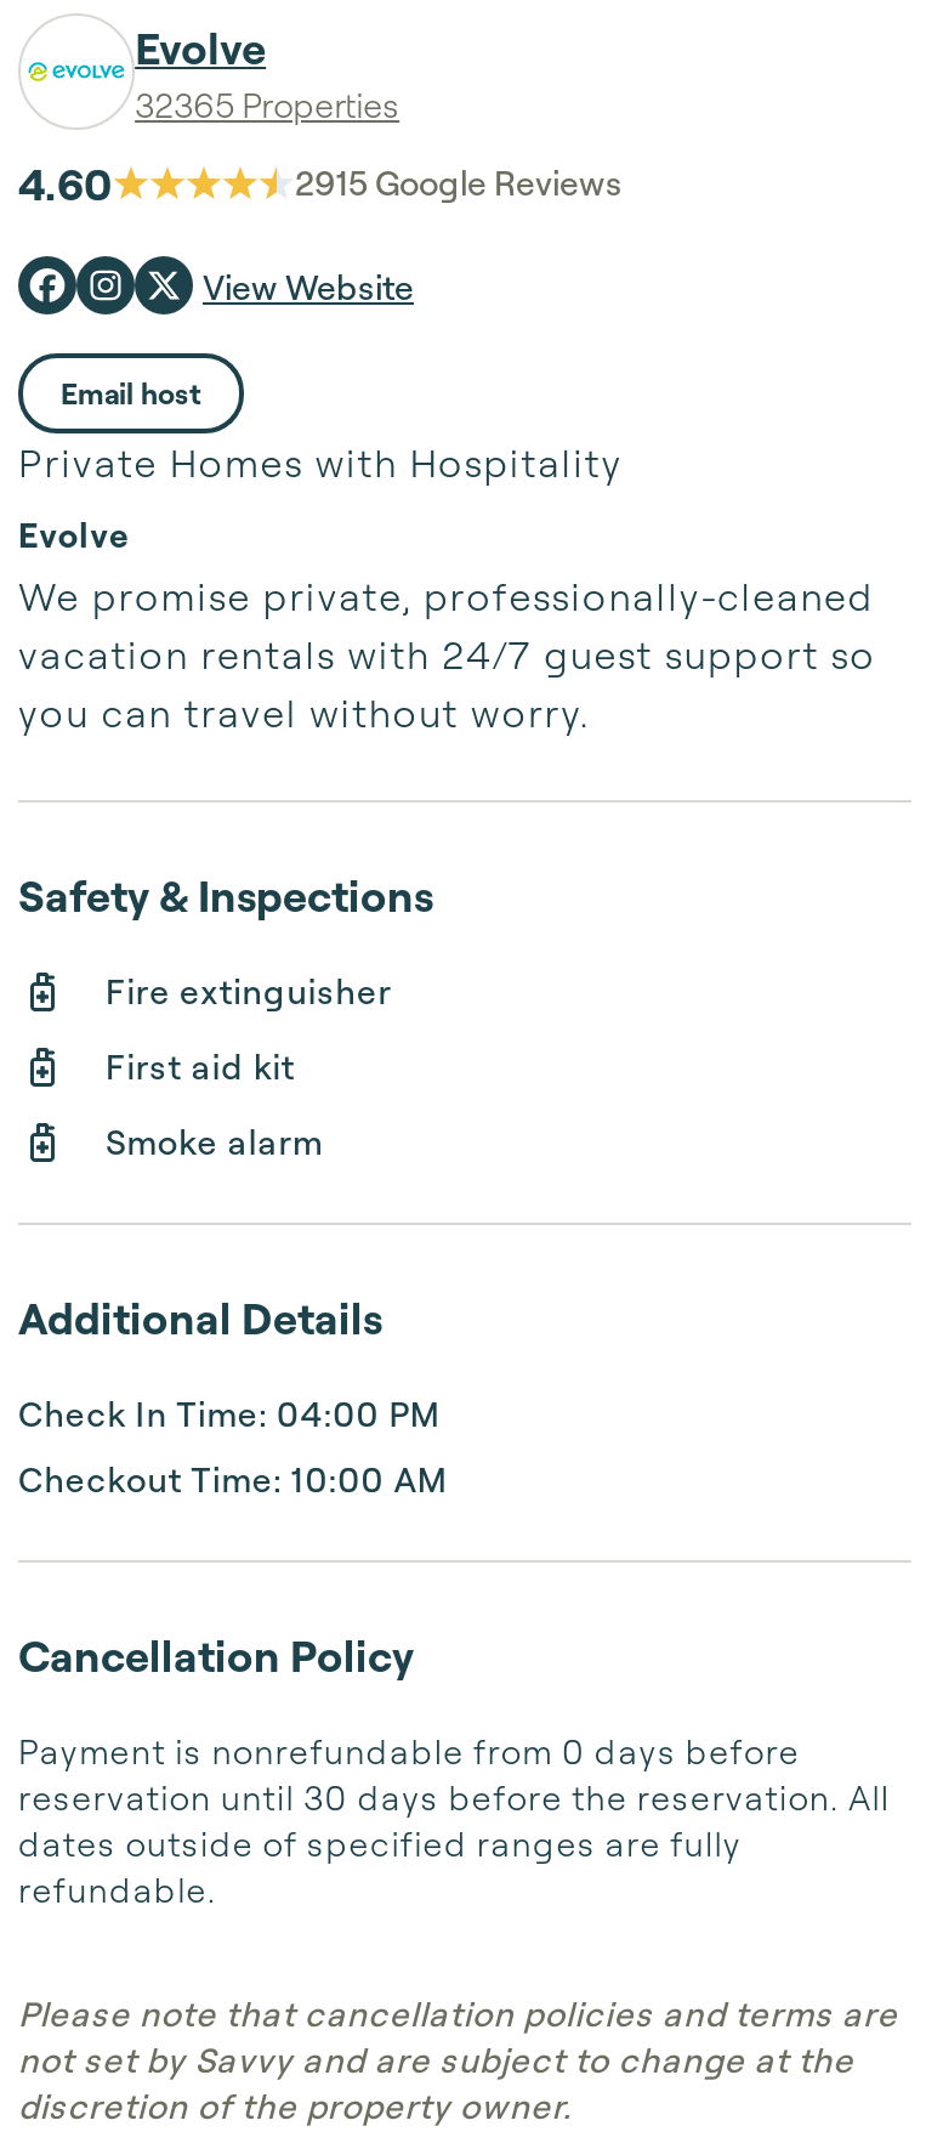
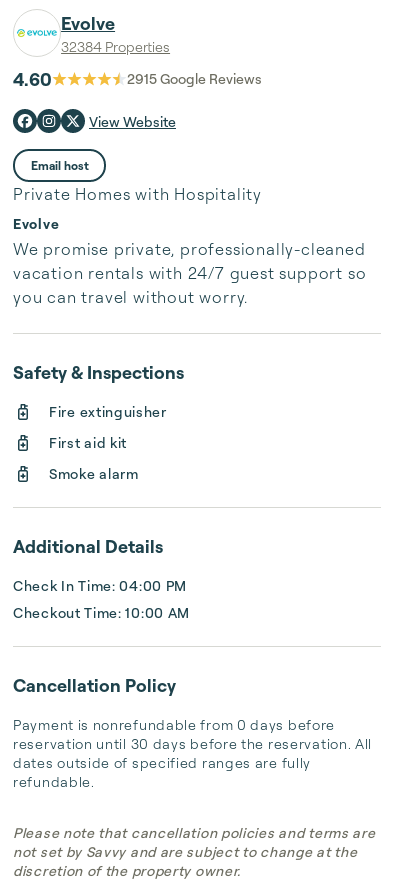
- 32365 Properties
+ 32384 Properties
